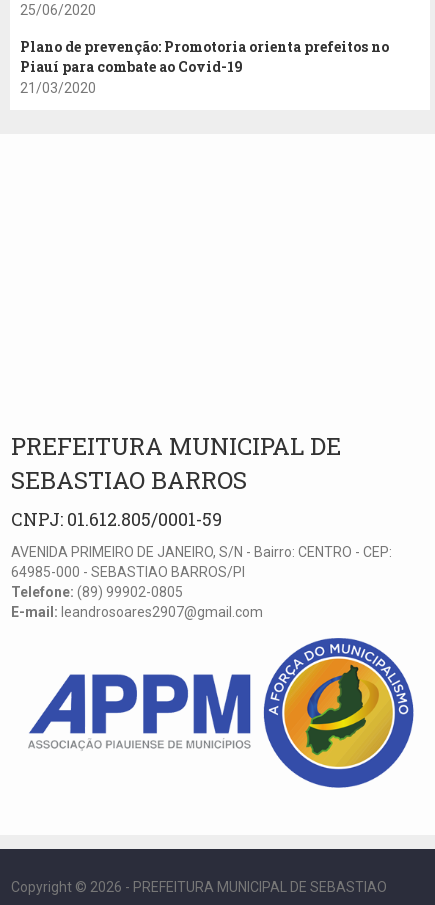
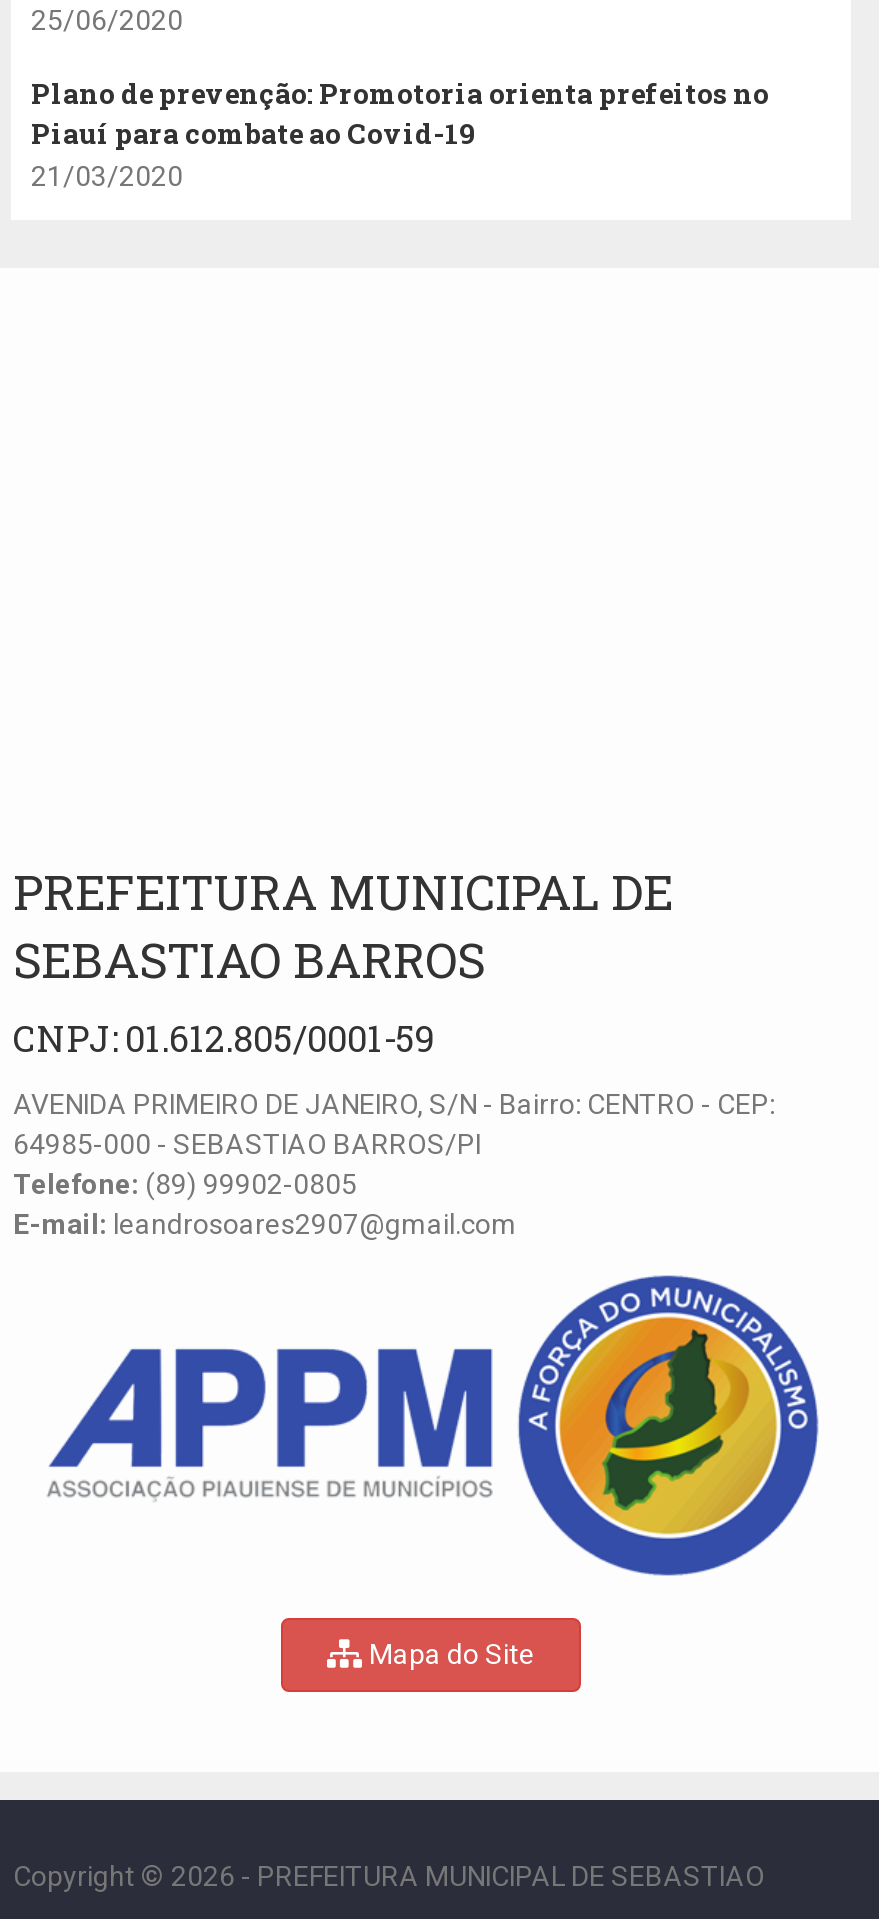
+ Mapa do Site
